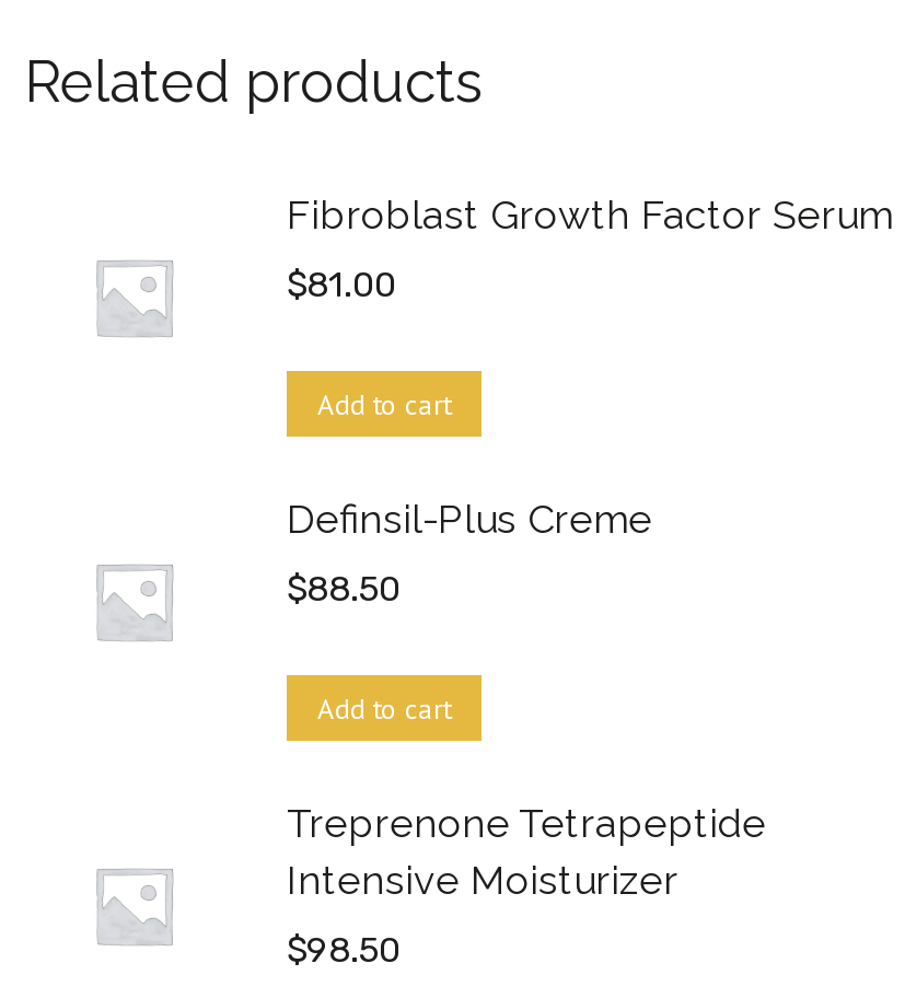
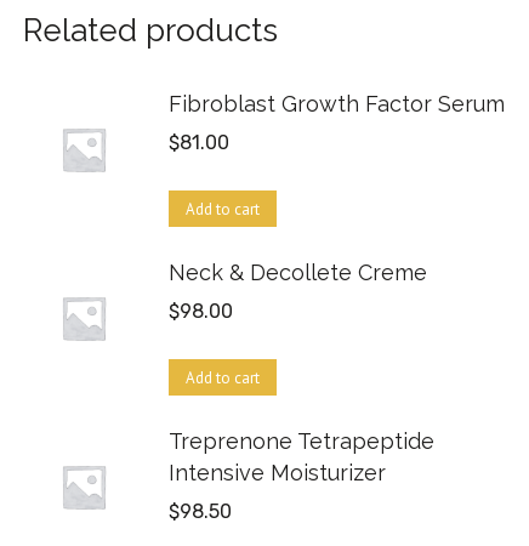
- Definsil-Plus Creme
+ Neck & Decollete Creme

- $88.50
+ $98.00
